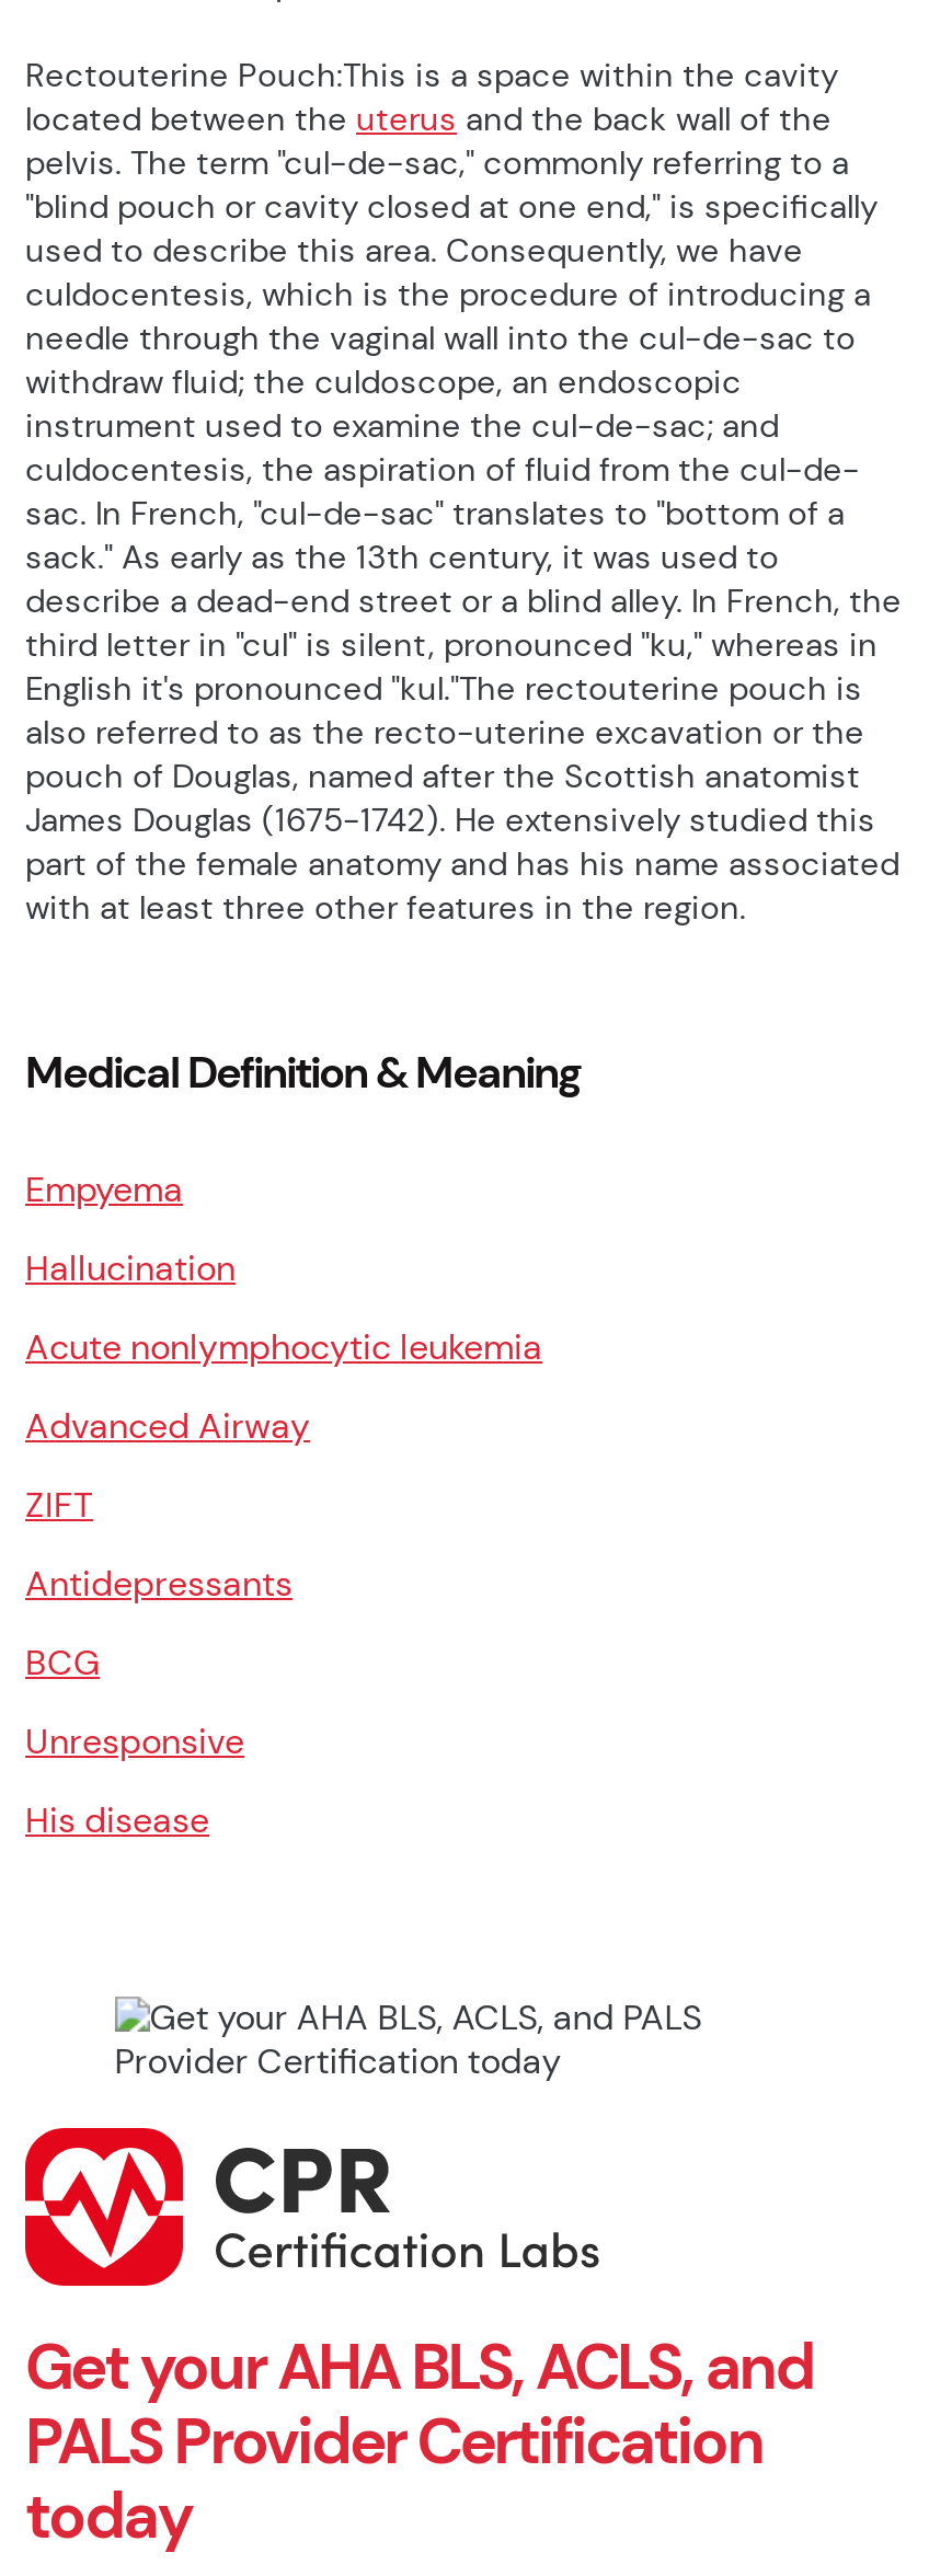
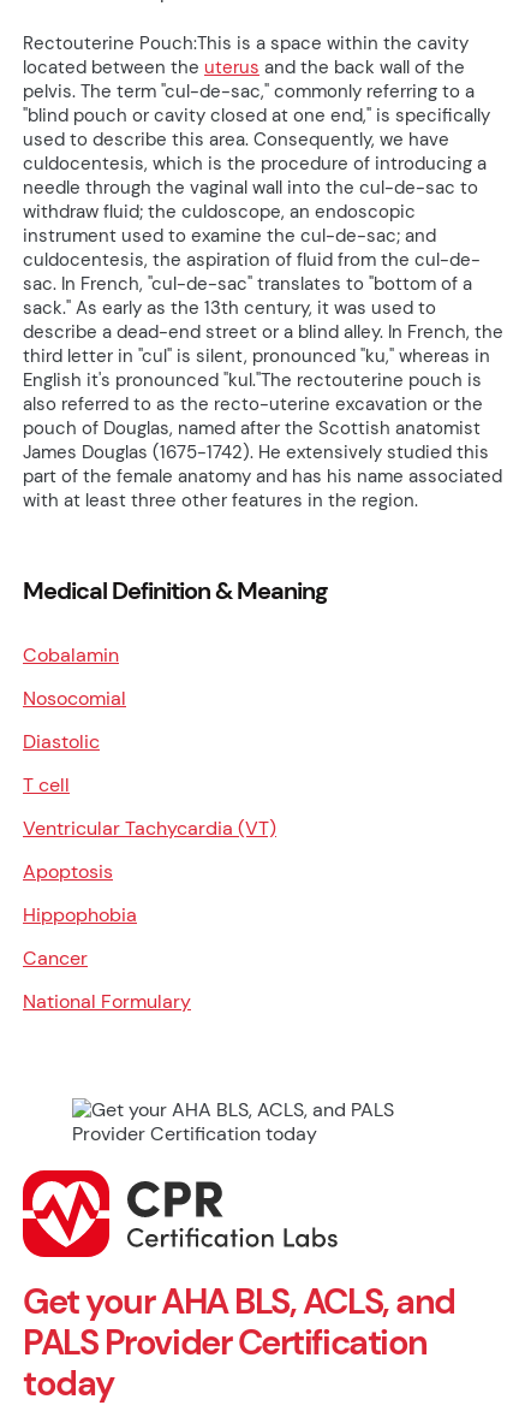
- Empyema
+ Cobalamin

- Hallucination
+ Nosocomial

- Acute nonlymphocytic leukemia
+ Diastolic

- Advanced Airway
+ T cell

- ZIFT
+ Ventricular Tachycardia (VT)

- Antidepressants
+ Apoptosis

- BCG
+ Hippophobia

- Unresponsive
+ Cancer

- His disease
+ National Formulary
